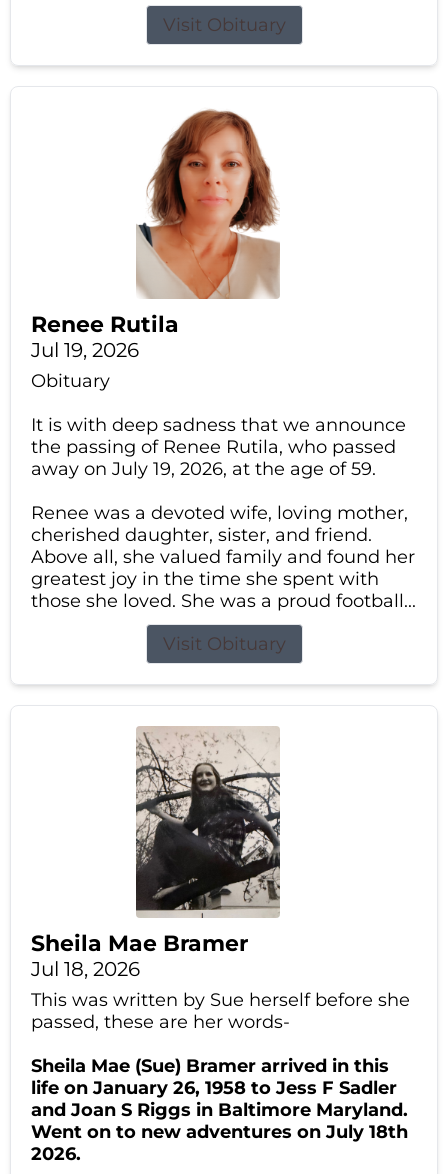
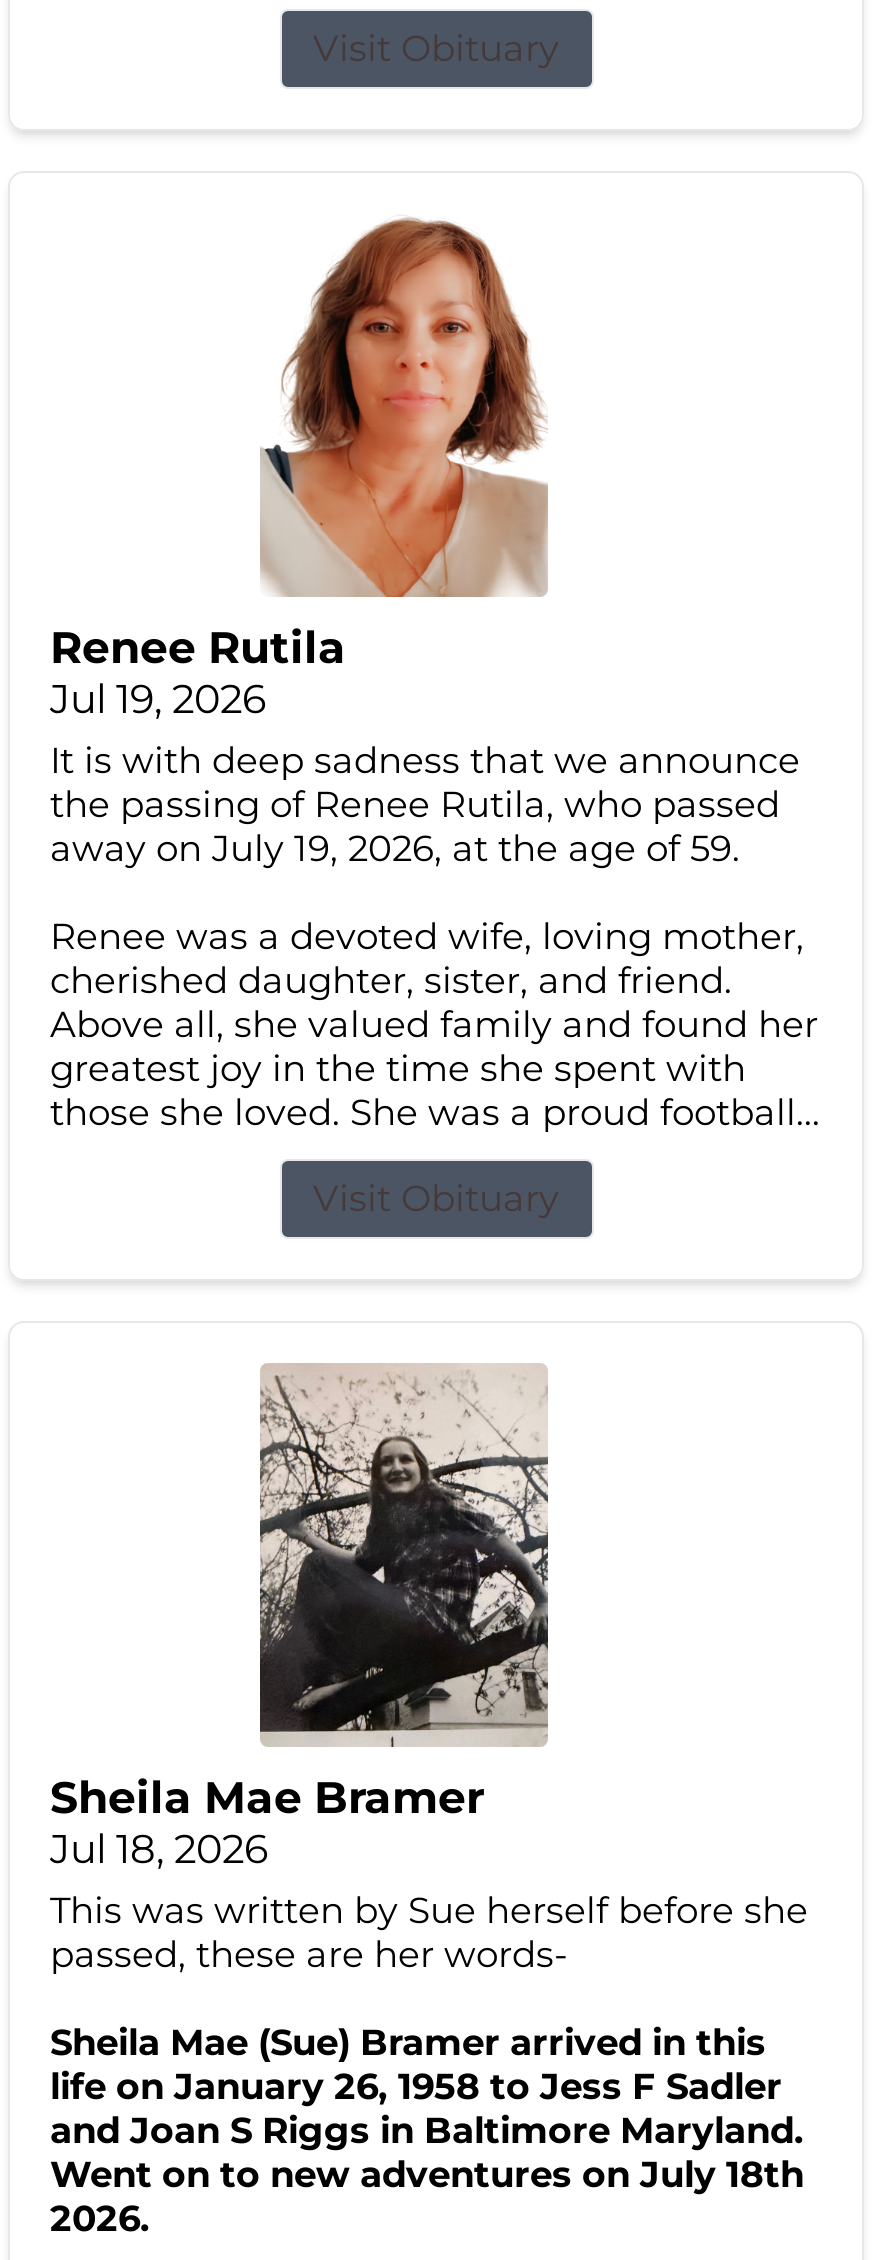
- Obituary
